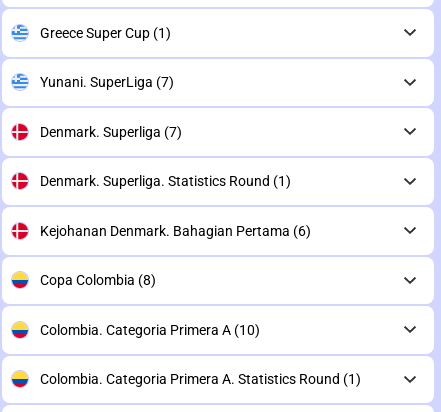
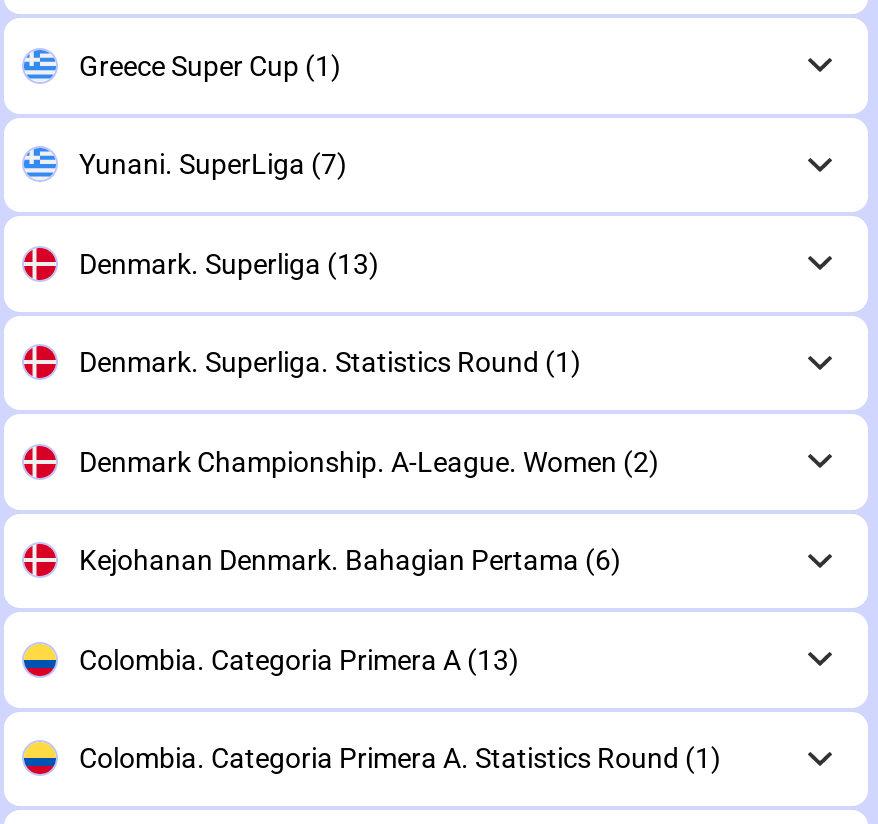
- Denmark. Superliga (7)
+ Denmark. Superliga (13)

+ Denmark Championship. A-League. Women (2)

moved down: Kejohanan Denmark. Bahagian Pertama (6)

- Copa Colombia (8)
- Colombia. Categoria Primera A (10)
+ Colombia. Categoria Primera A (13)
